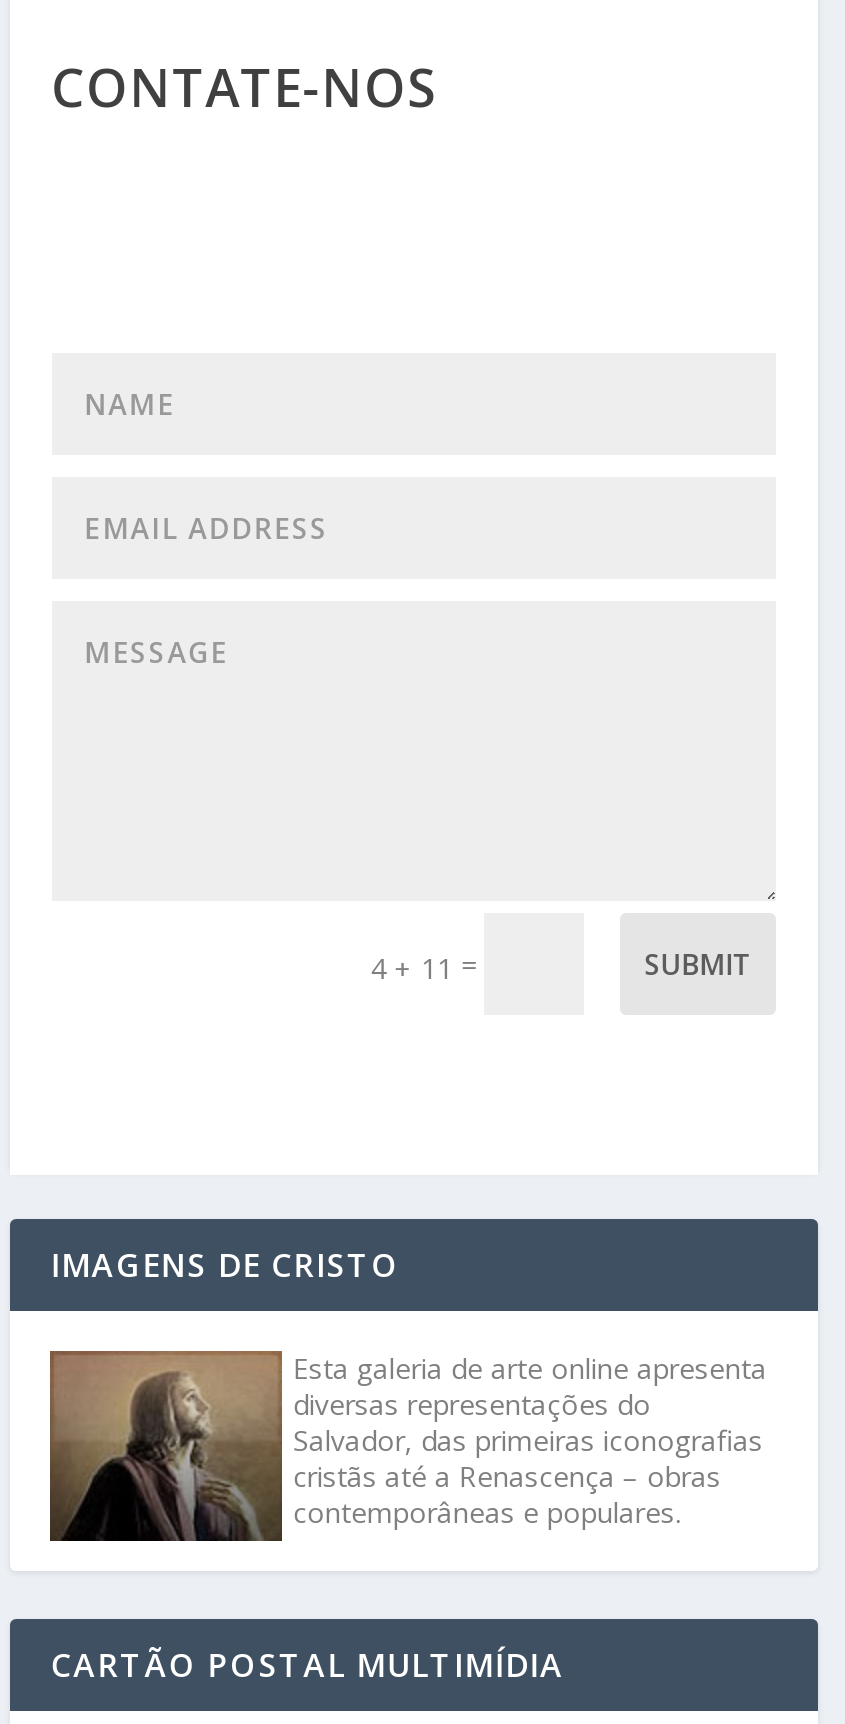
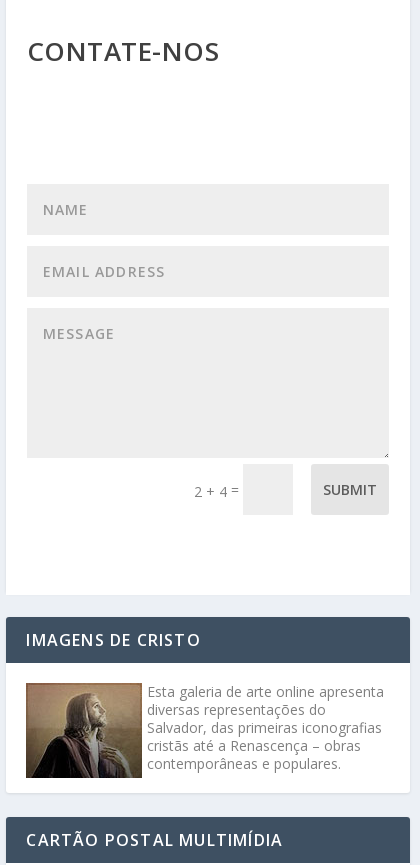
- 4 + 11 =
+ 2 + 4 =
